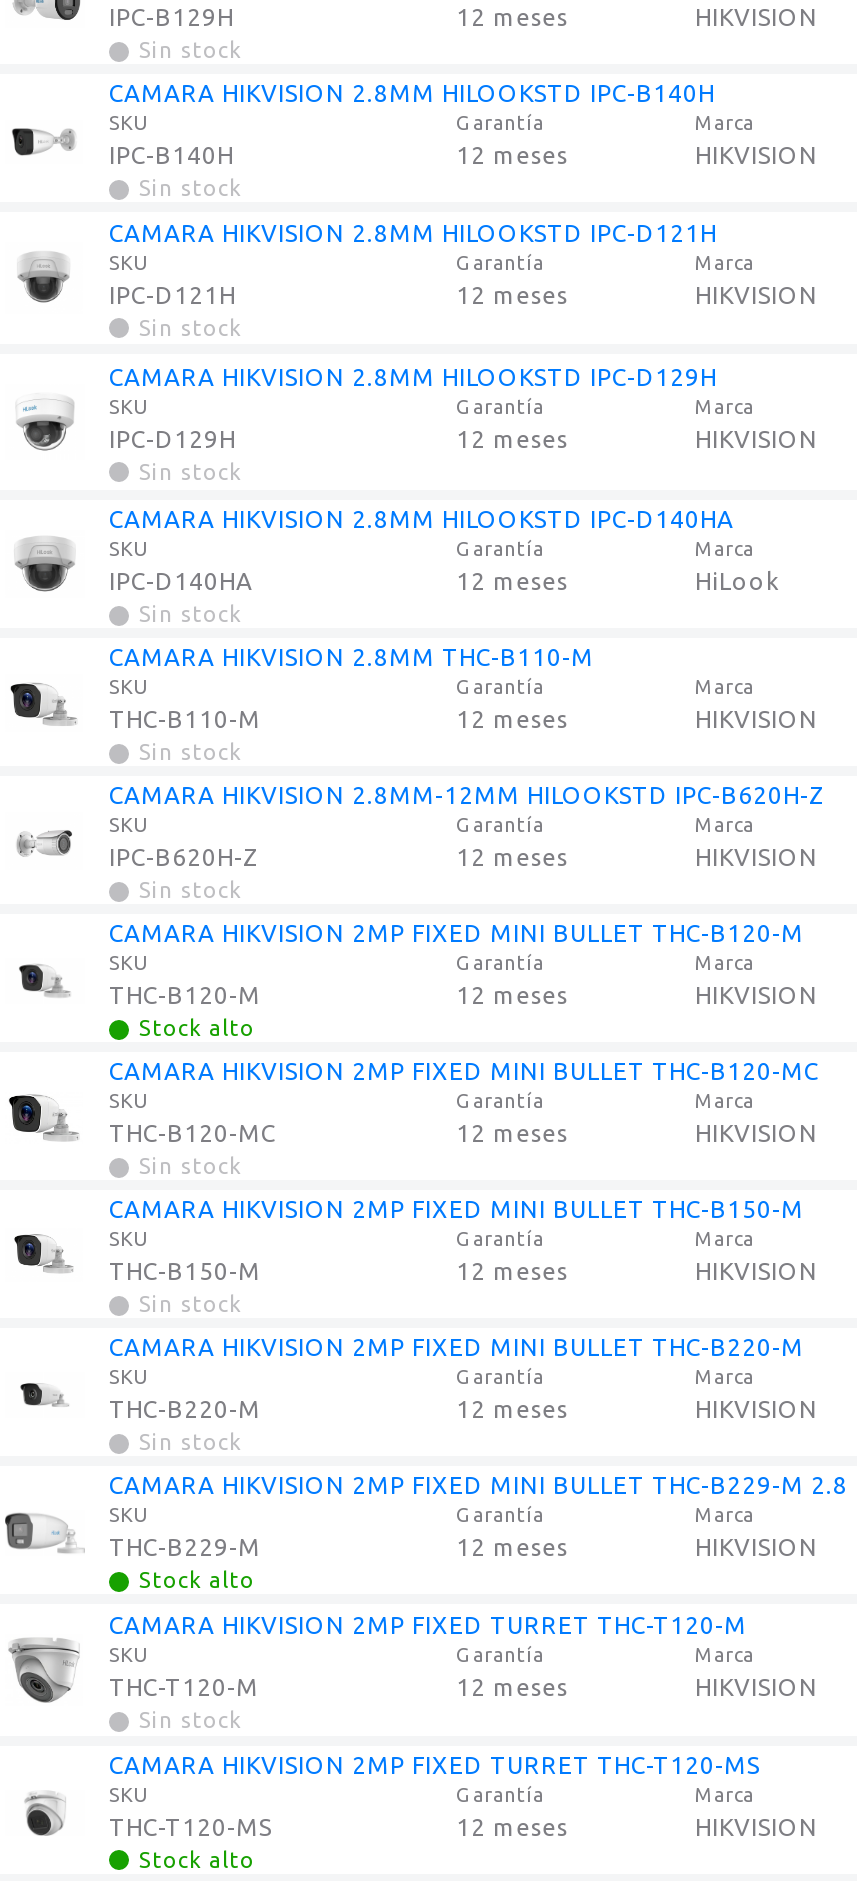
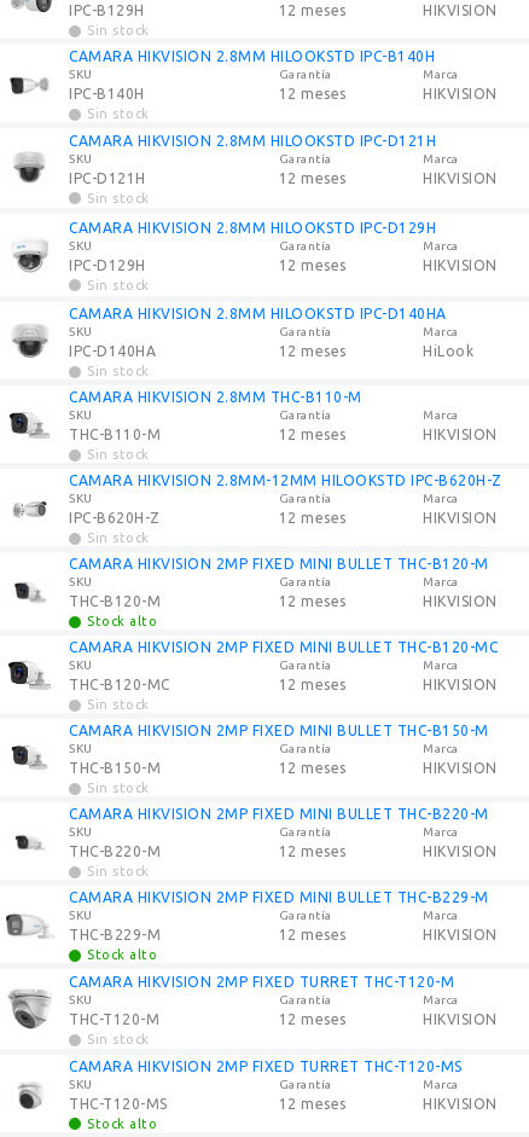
- CAMARA HIKVISION 2MP FIXED MINI BULLET THC-B229-M 2.8
+ CAMARA HIKVISION 2MP FIXED MINI BULLET THC-B229-M
